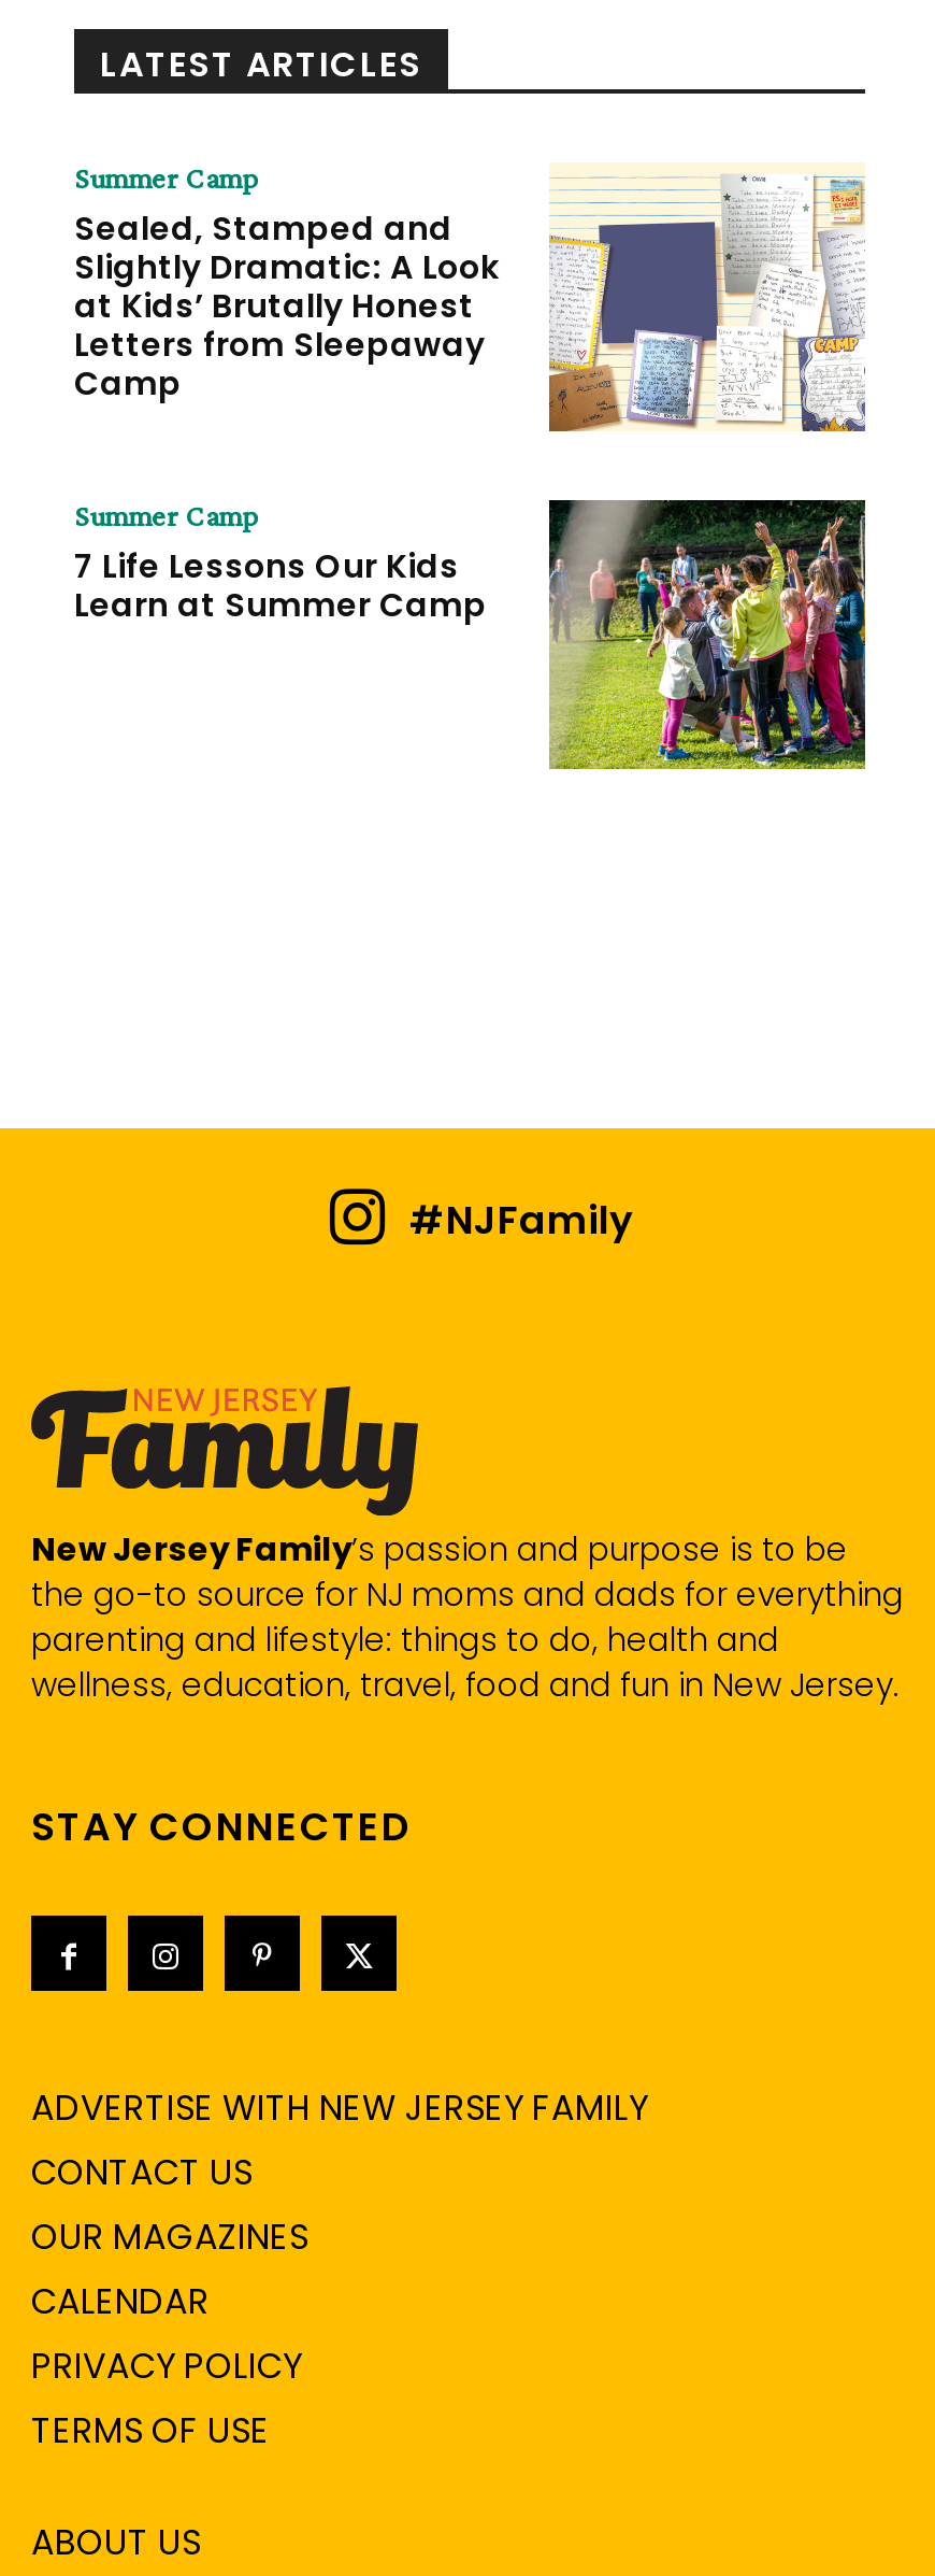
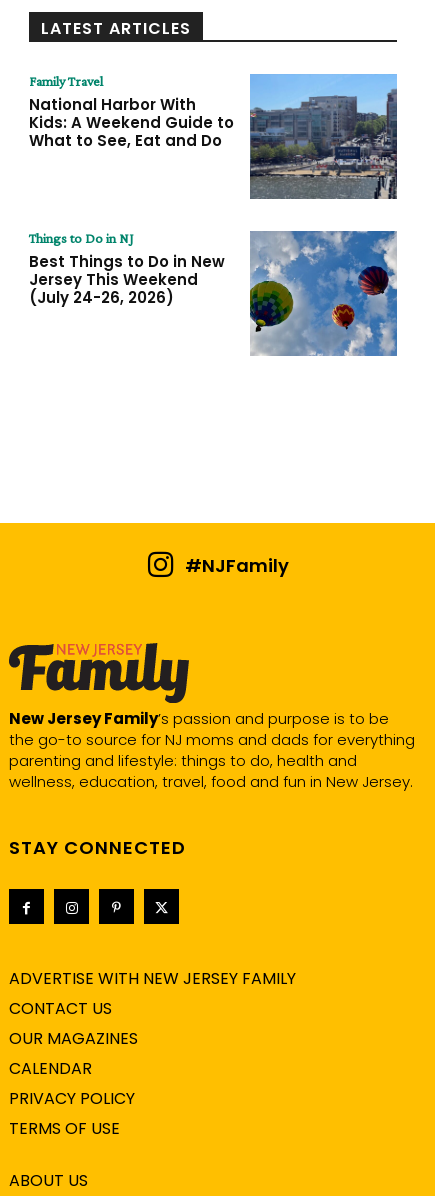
- [image]
- Summer Camp
- Sealed, Stamped and
- Slightly Dramatic: A Look
- at Kids’ Brutally Honest
- Letters from Sleepaway
- Camp
+ [image]
+ Family Travel
+ National Harbor With
+ Kids: A Weekend Guide to
+ What to See, Eat and Do

- [image]
- Summer Camp
- 7 Life Lessons Our Kids
- Learn at Summer Camp
+ [image]
+ Things to Do in NJ
+ Best Things to Do in New
+ Jersey This Weekend
+ (July 24-26, 2026)
